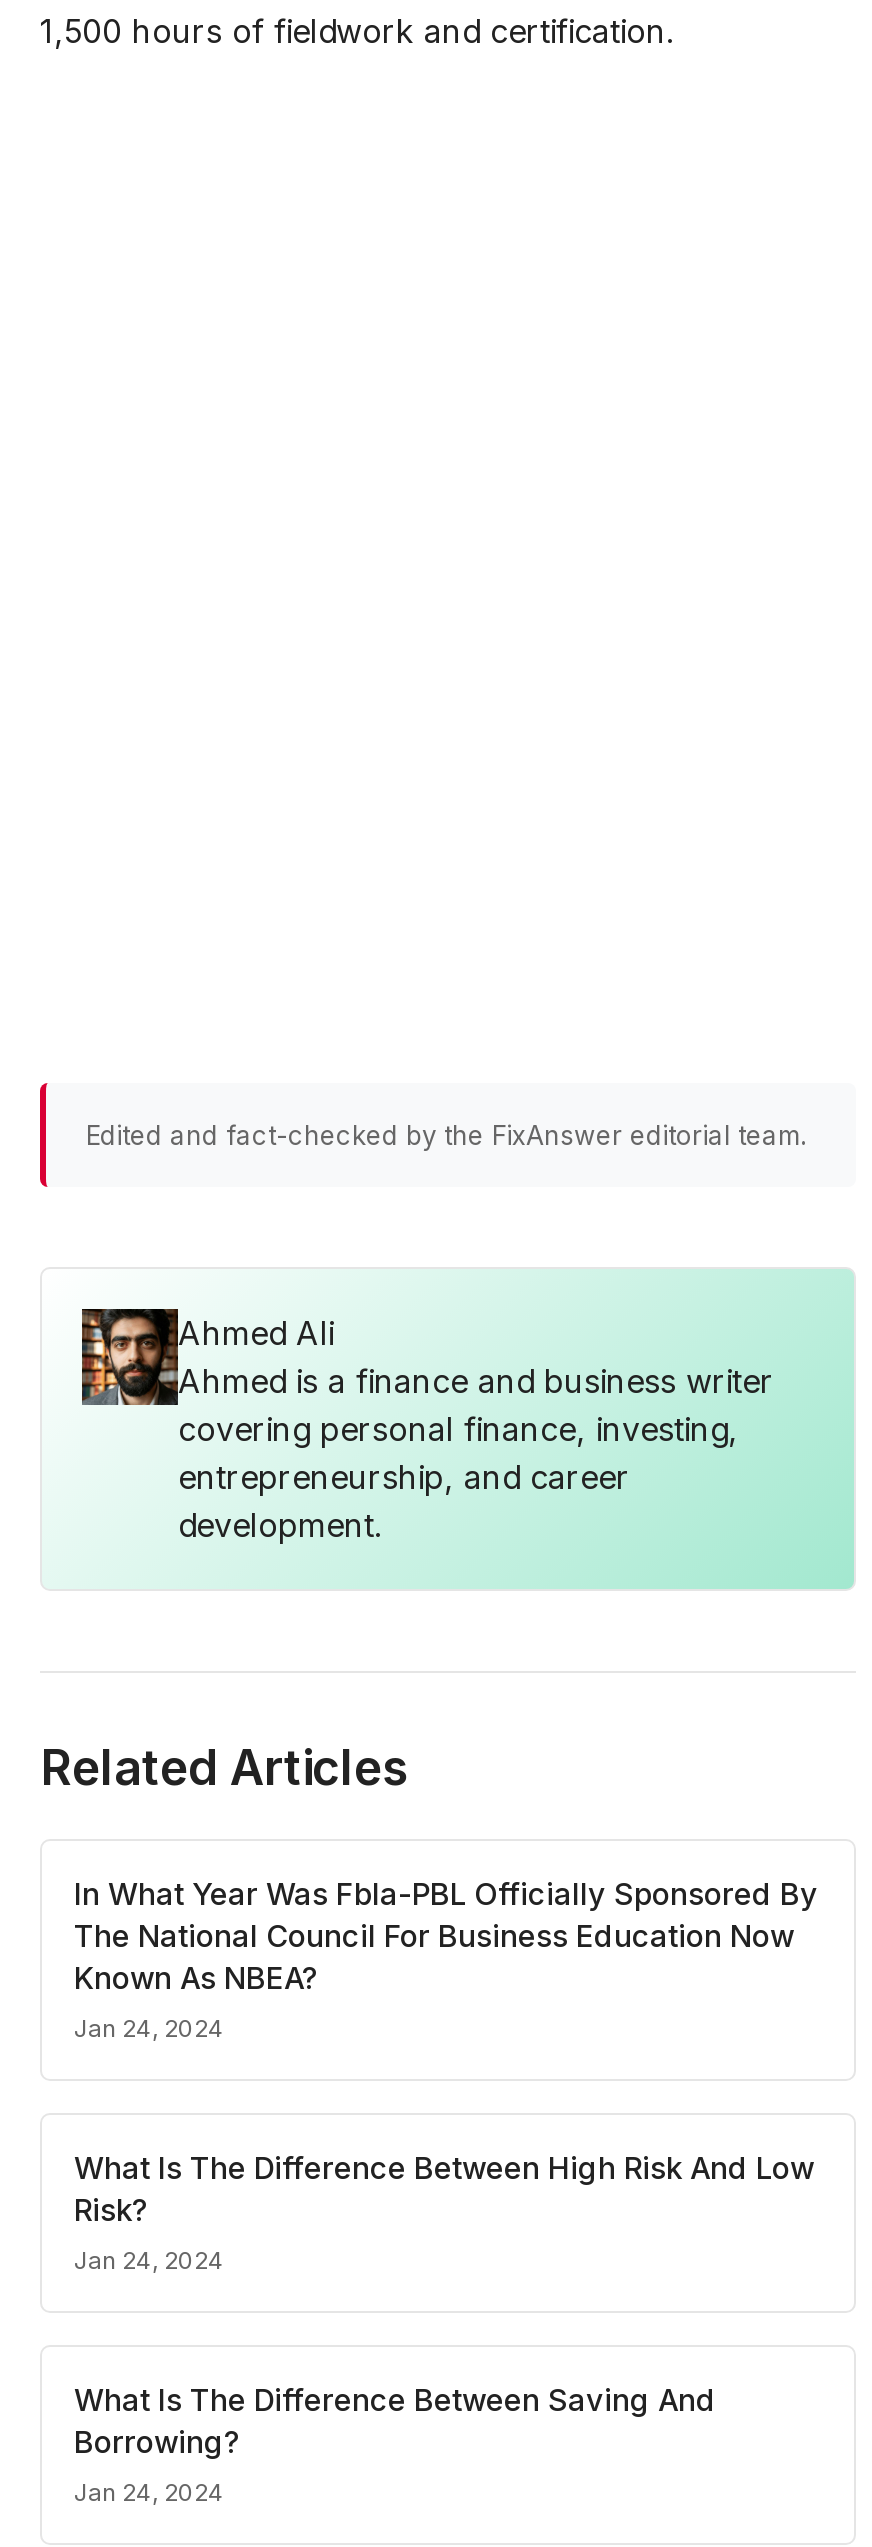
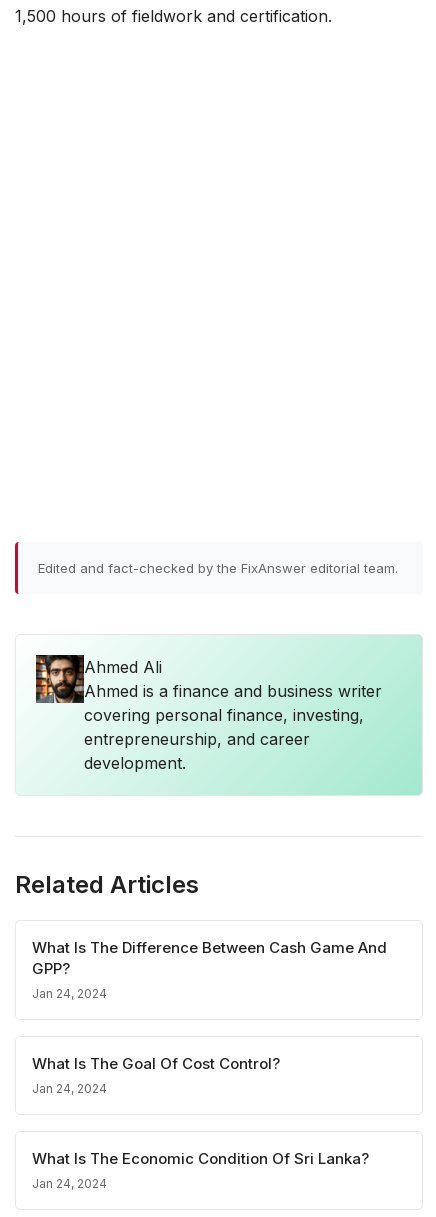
- In What Year Was Fbla-PBL Officially Sponsored By
- The National Council For Business Education Now
- Known As NBEA?
+ What Is The Difference Between Cash Game And
+ GPP?

- What Is The Difference Between High Risk And Low
- Risk?
+ What Is The Goal Of Cost Control?

- What Is The Difference Between Saving And
- Borrowing?
+ What Is The Economic Condition Of Sri Lanka?
